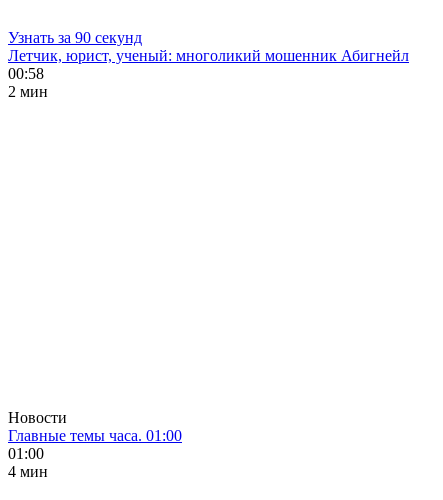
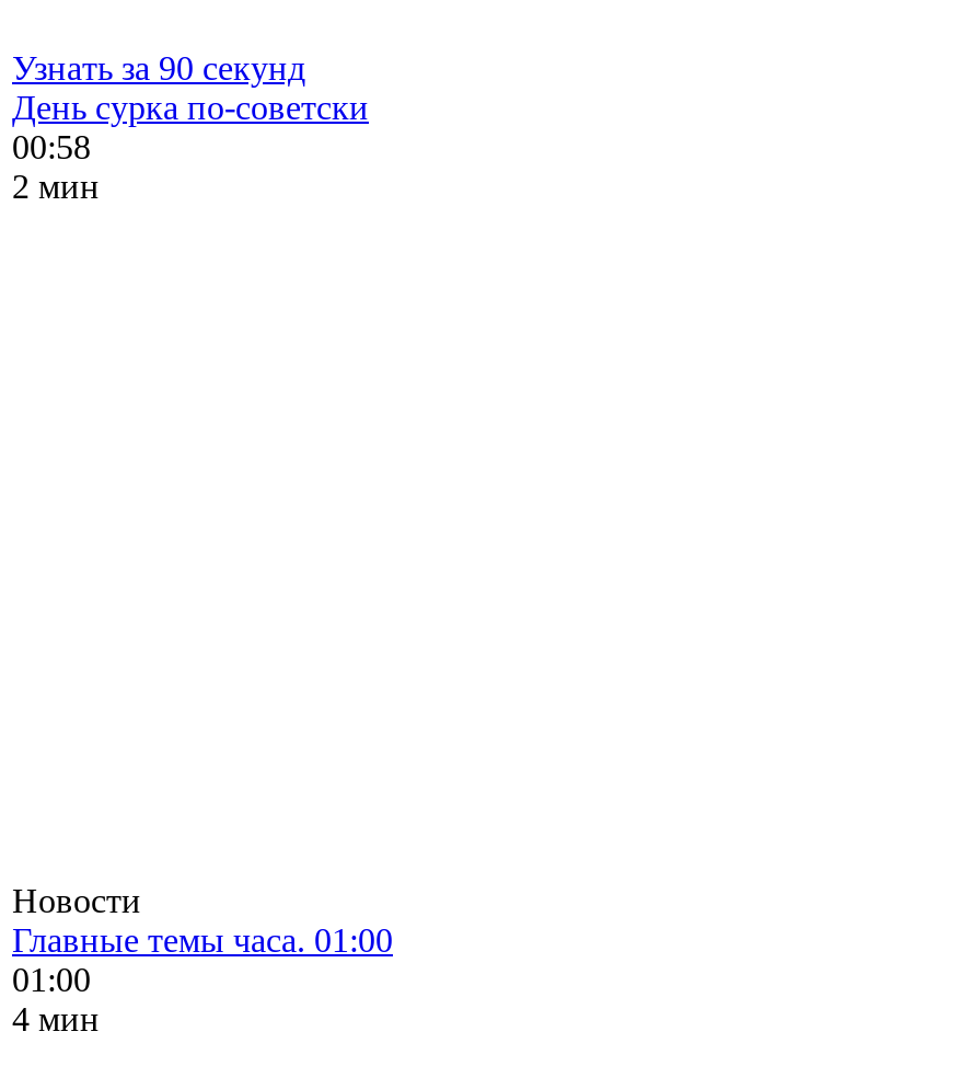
- Летчик, юрист, ученый: многоликий мошенник Абигнейл
+ День сурка по-советски
